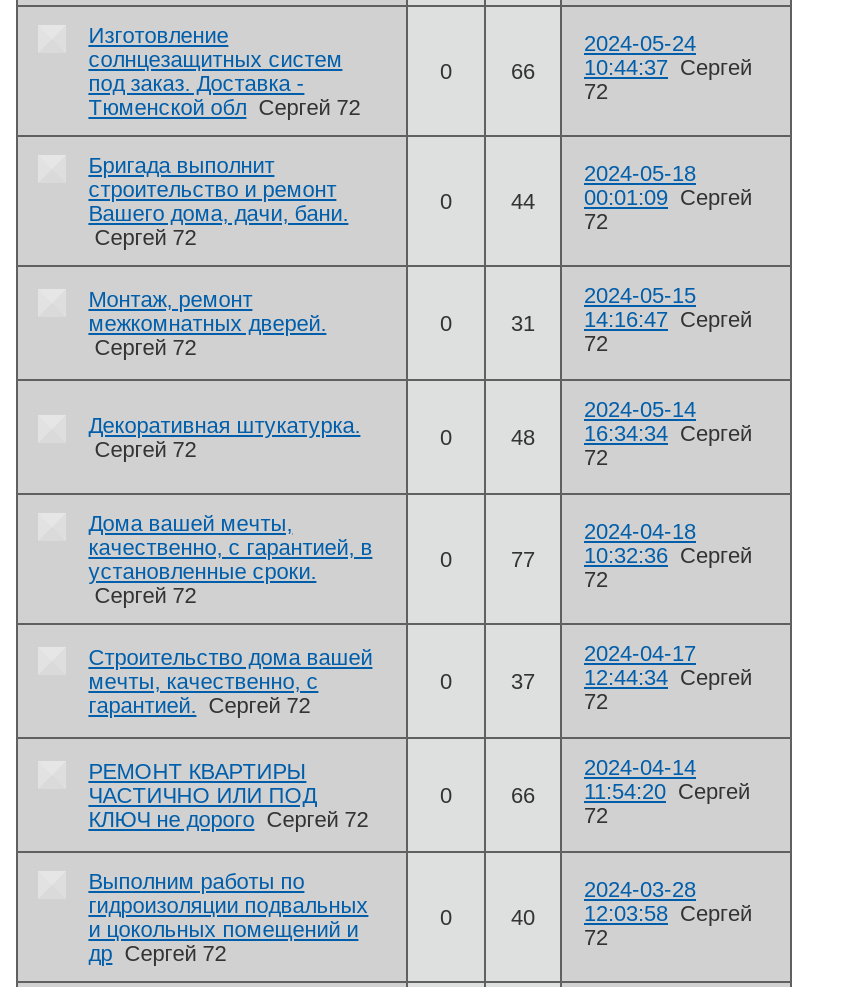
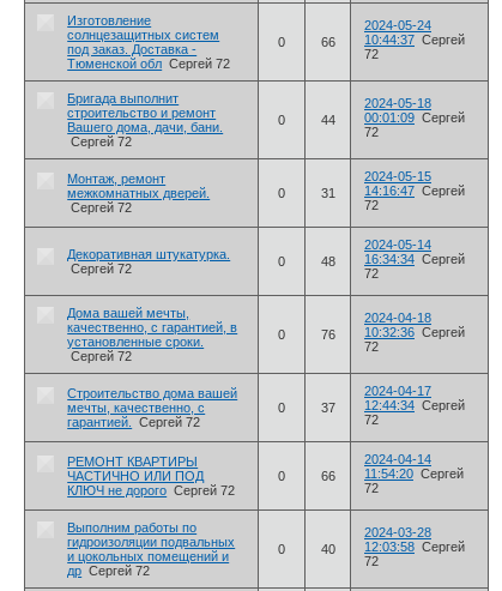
- 77
+ 76
